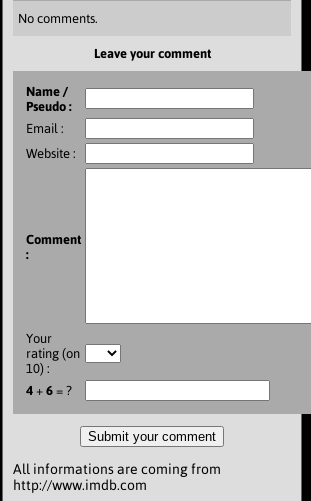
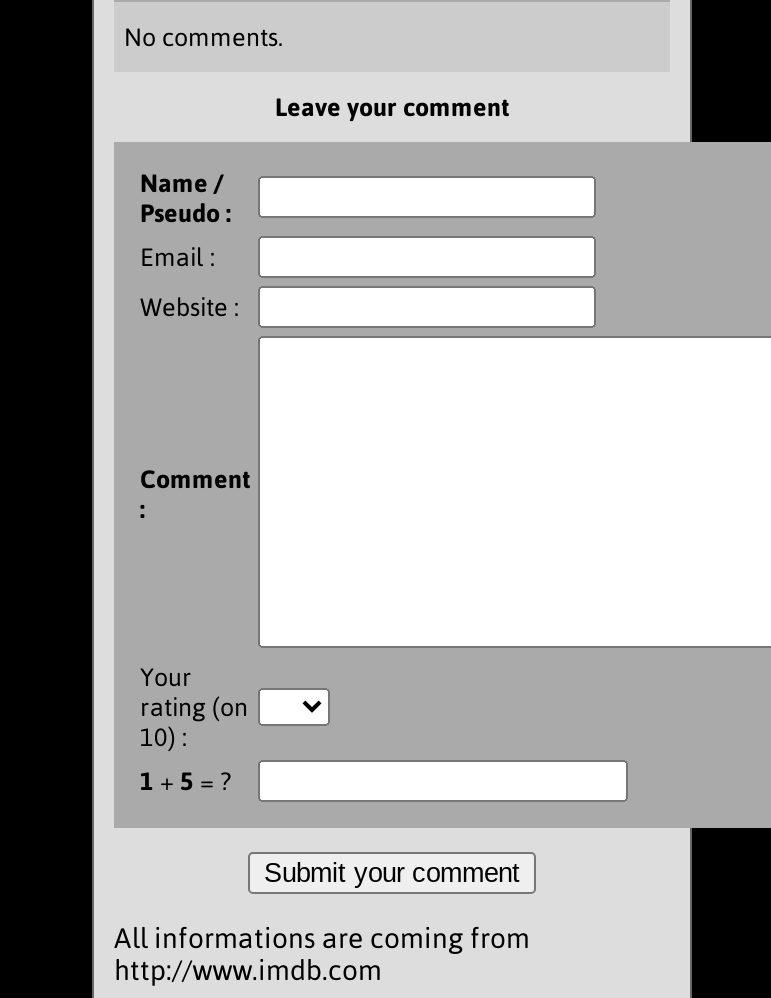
- 4 + 6 = ?
+ 1 + 5 = ?
